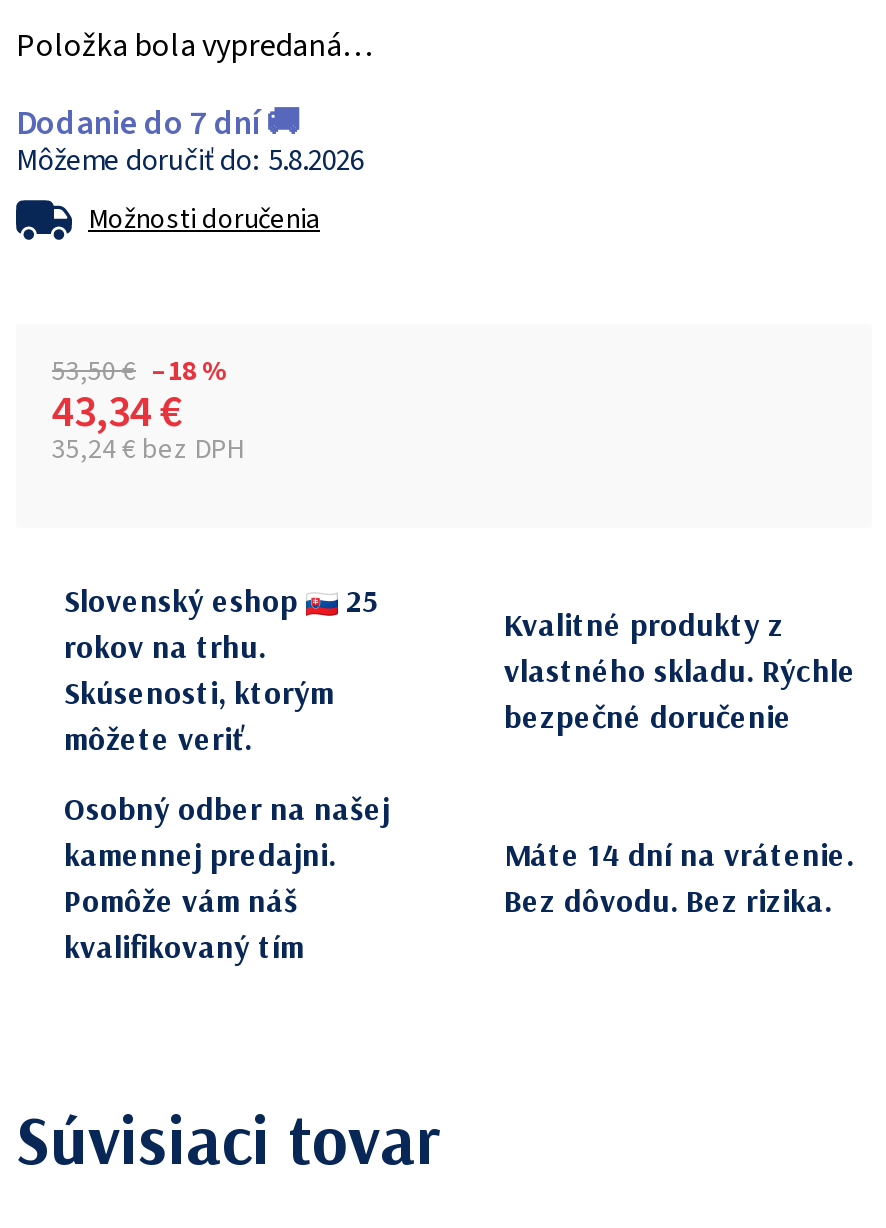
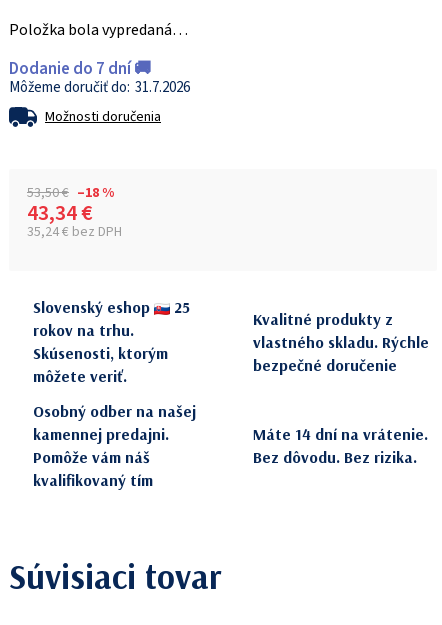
- 5.8.2026
+ 31.7.2026
